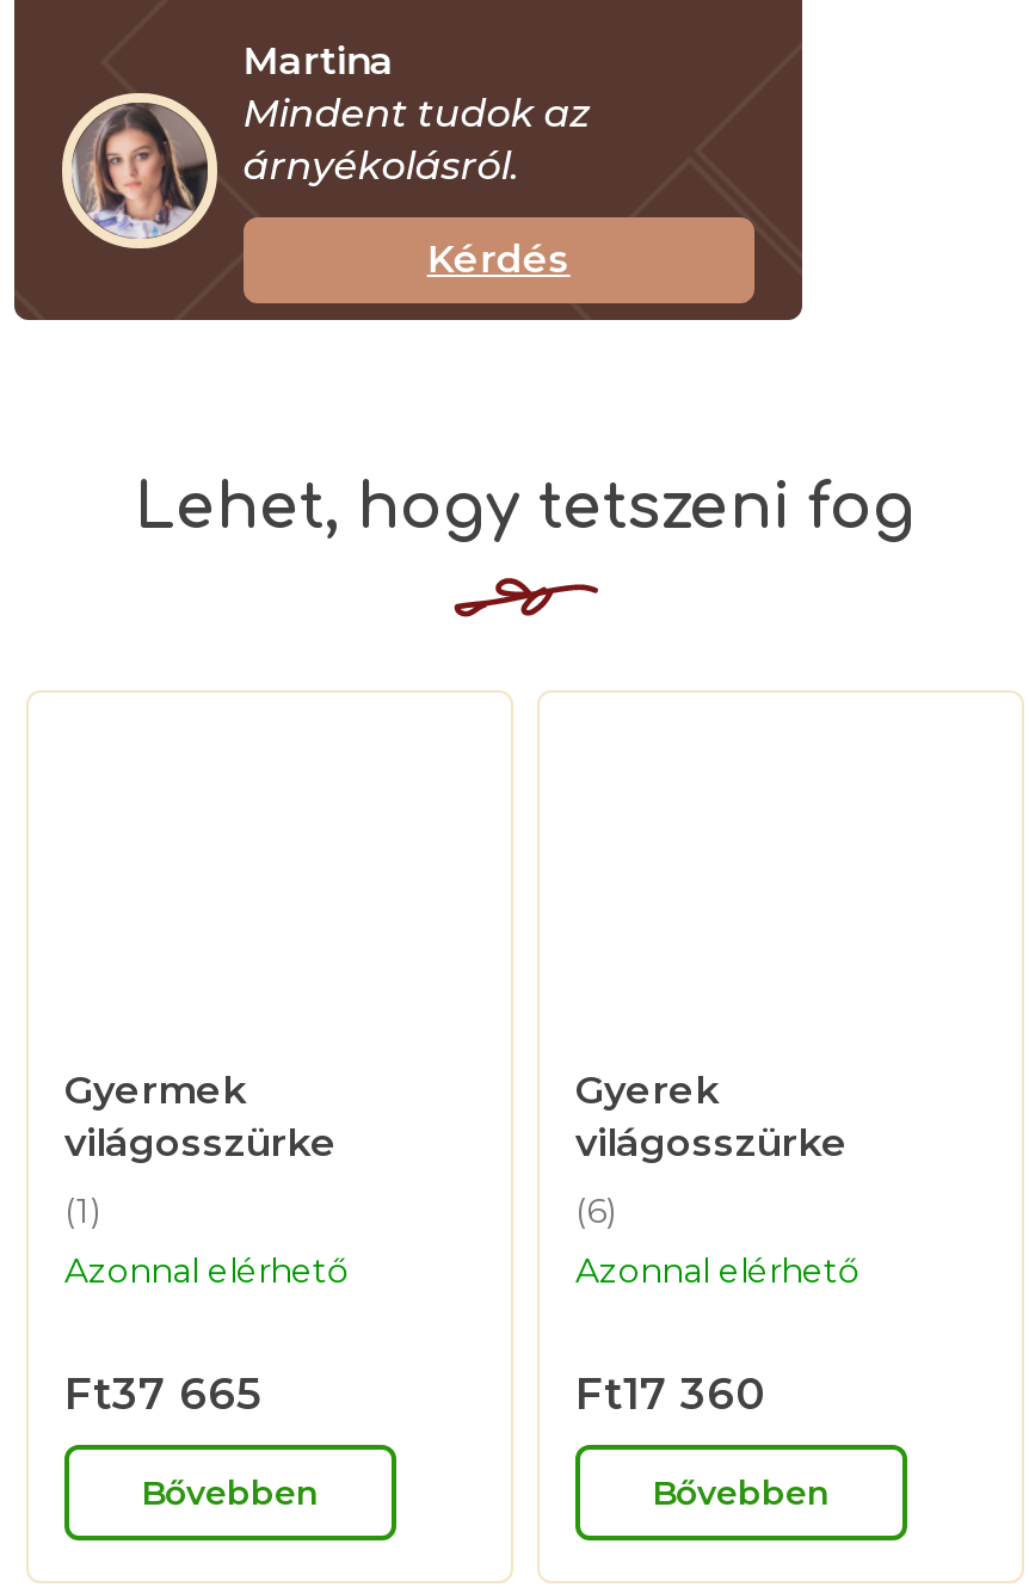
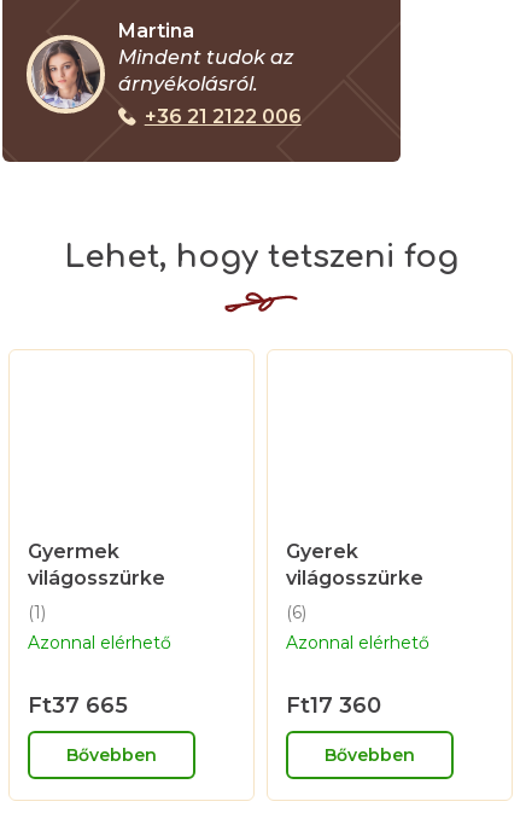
- [image]
+ [image]

- Kérdés
+ +36 21 2122 006
